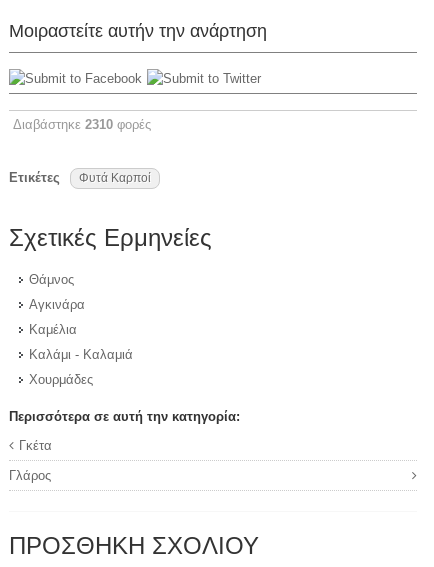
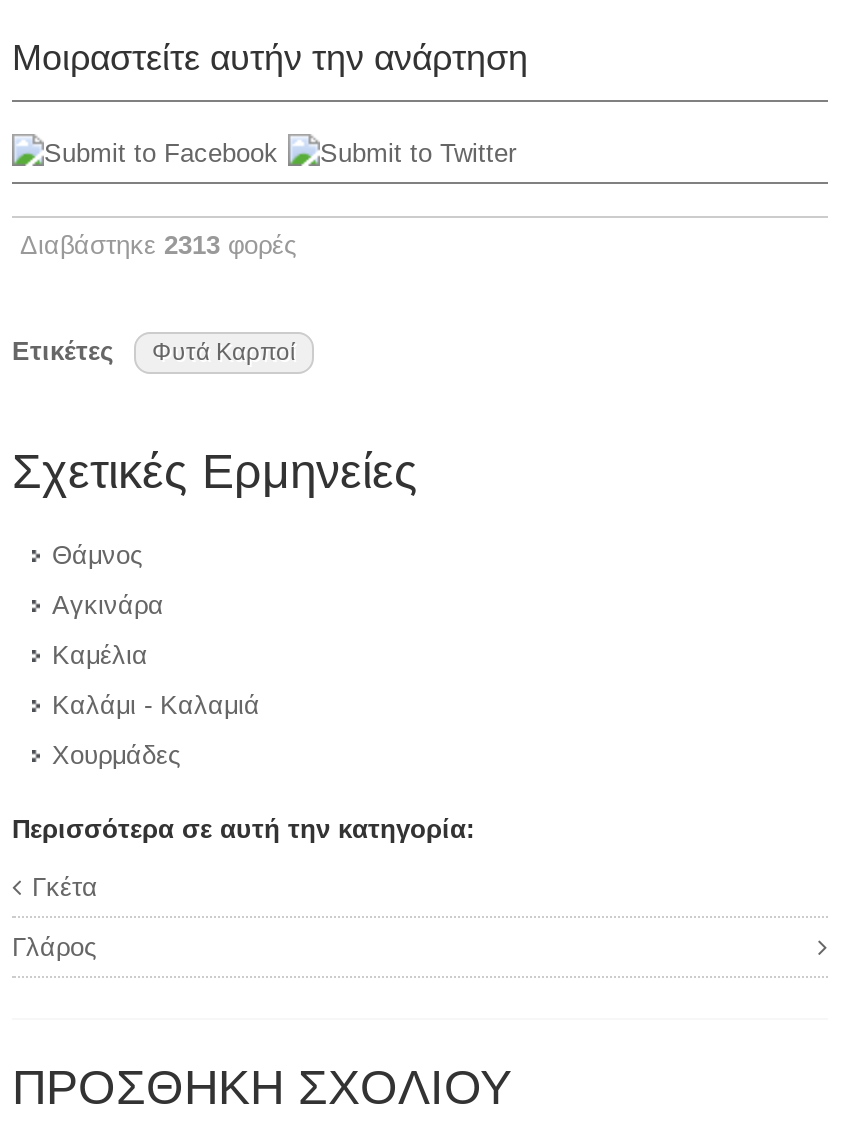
- Διαβάστηκε 2310 φορές
+ Διαβάστηκε 2313 φορές
